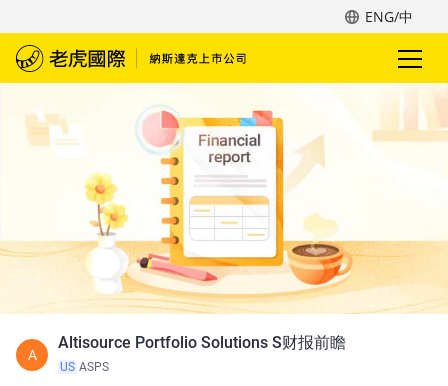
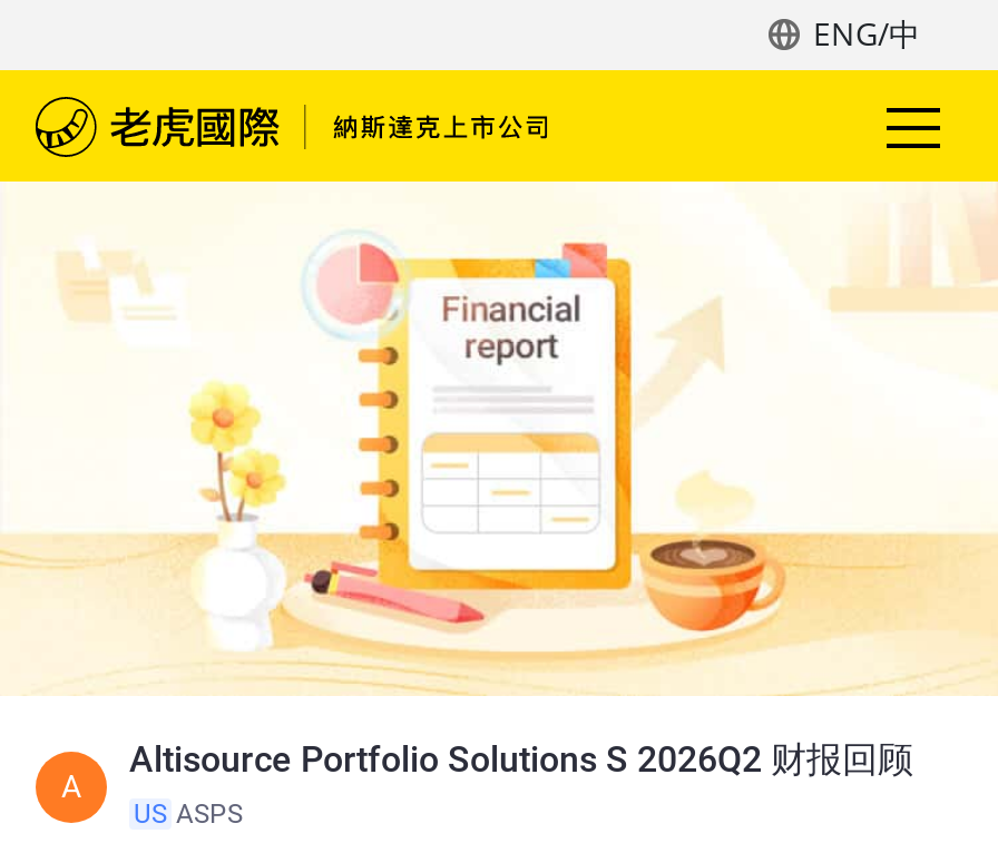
- Altisource Portfolio Solutions S财报前瞻
+ Altisource Portfolio Solutions S 2026Q2 财报回顾
